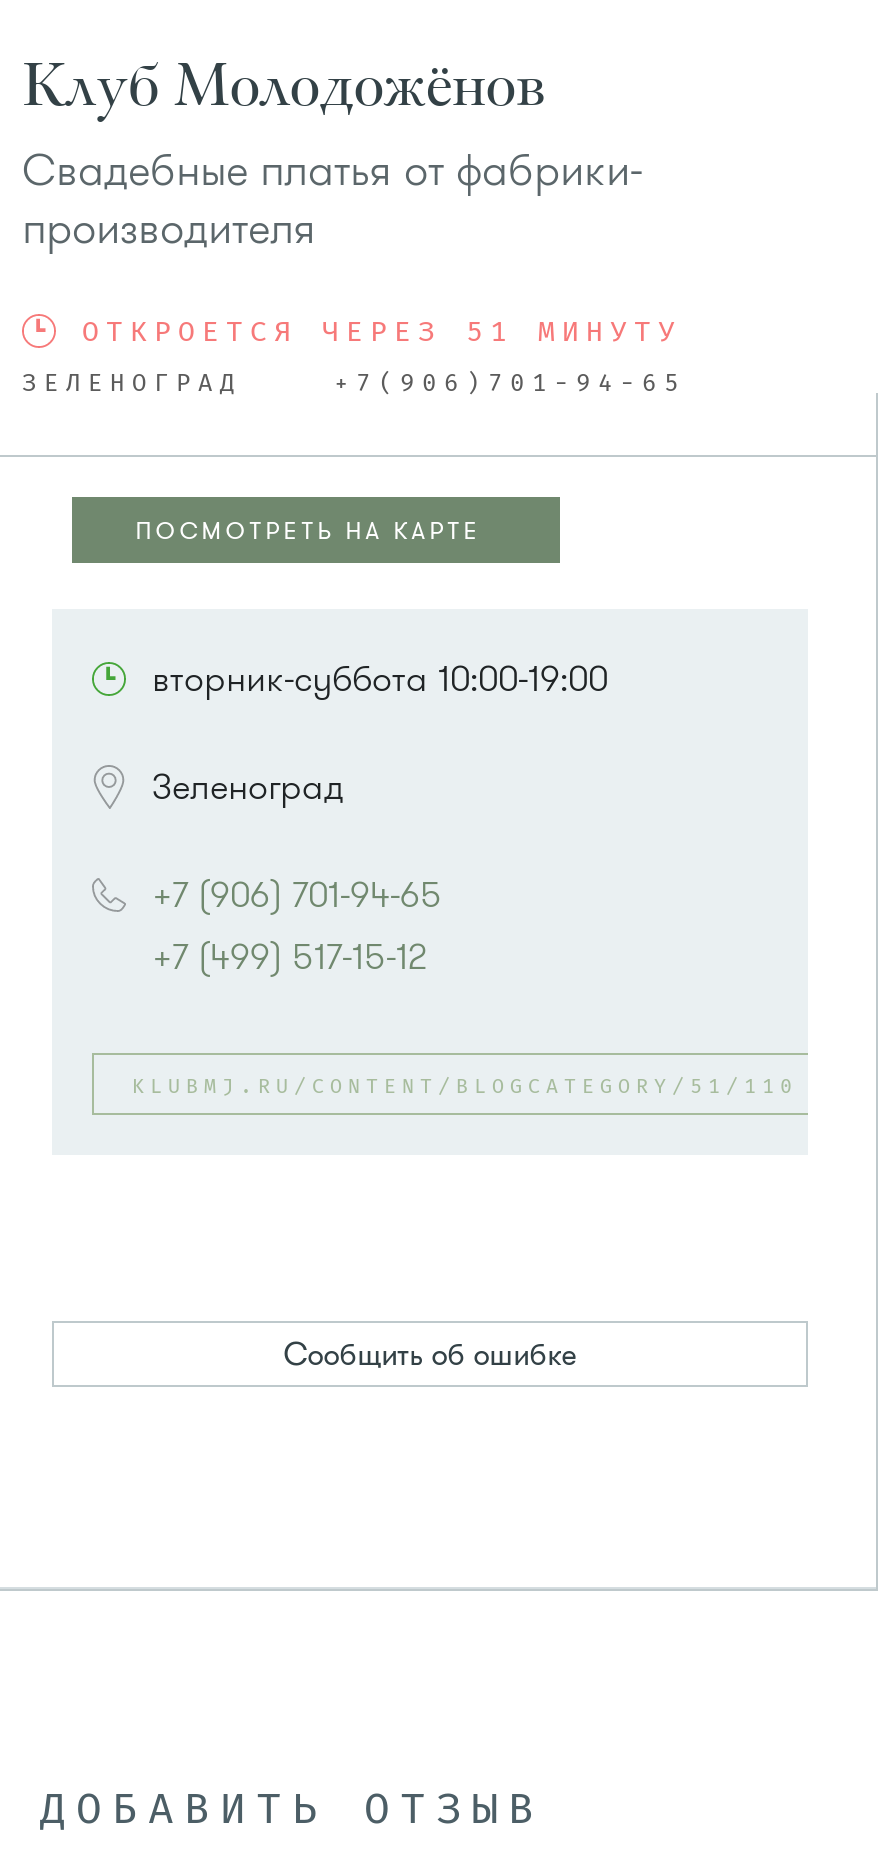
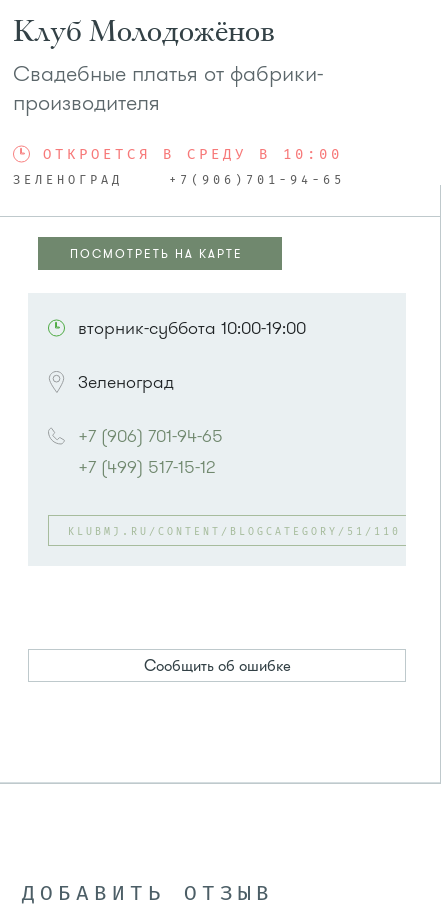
- ОТКРОЕТСЯ ЧЕРЕЗ 51 МИНУТУ
+ ОТКРОЕТСЯ В СРЕДУ В 10:00
